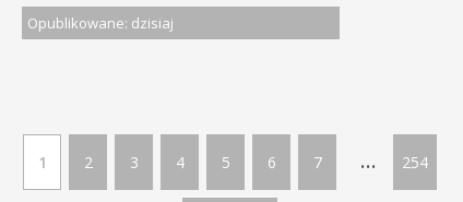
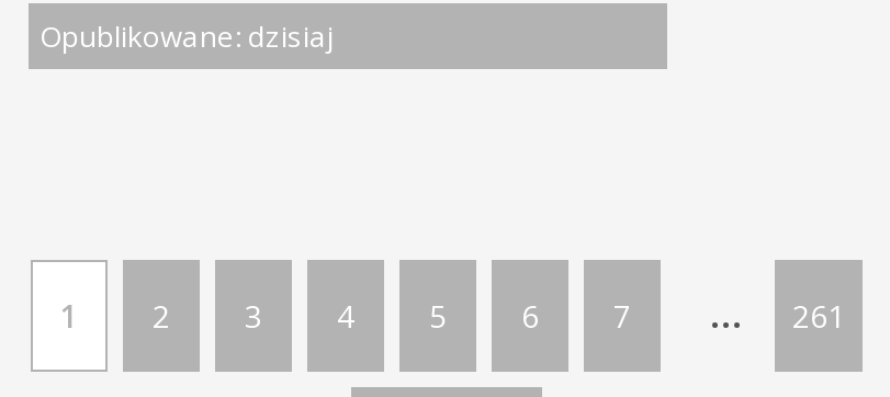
- 254
+ 261
